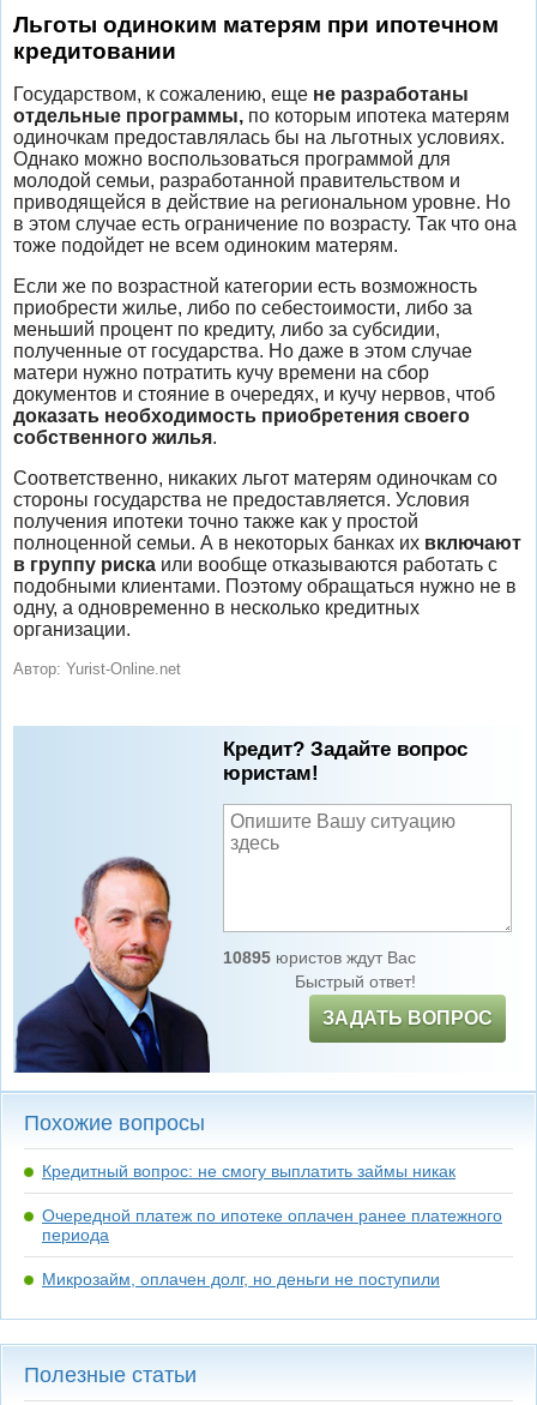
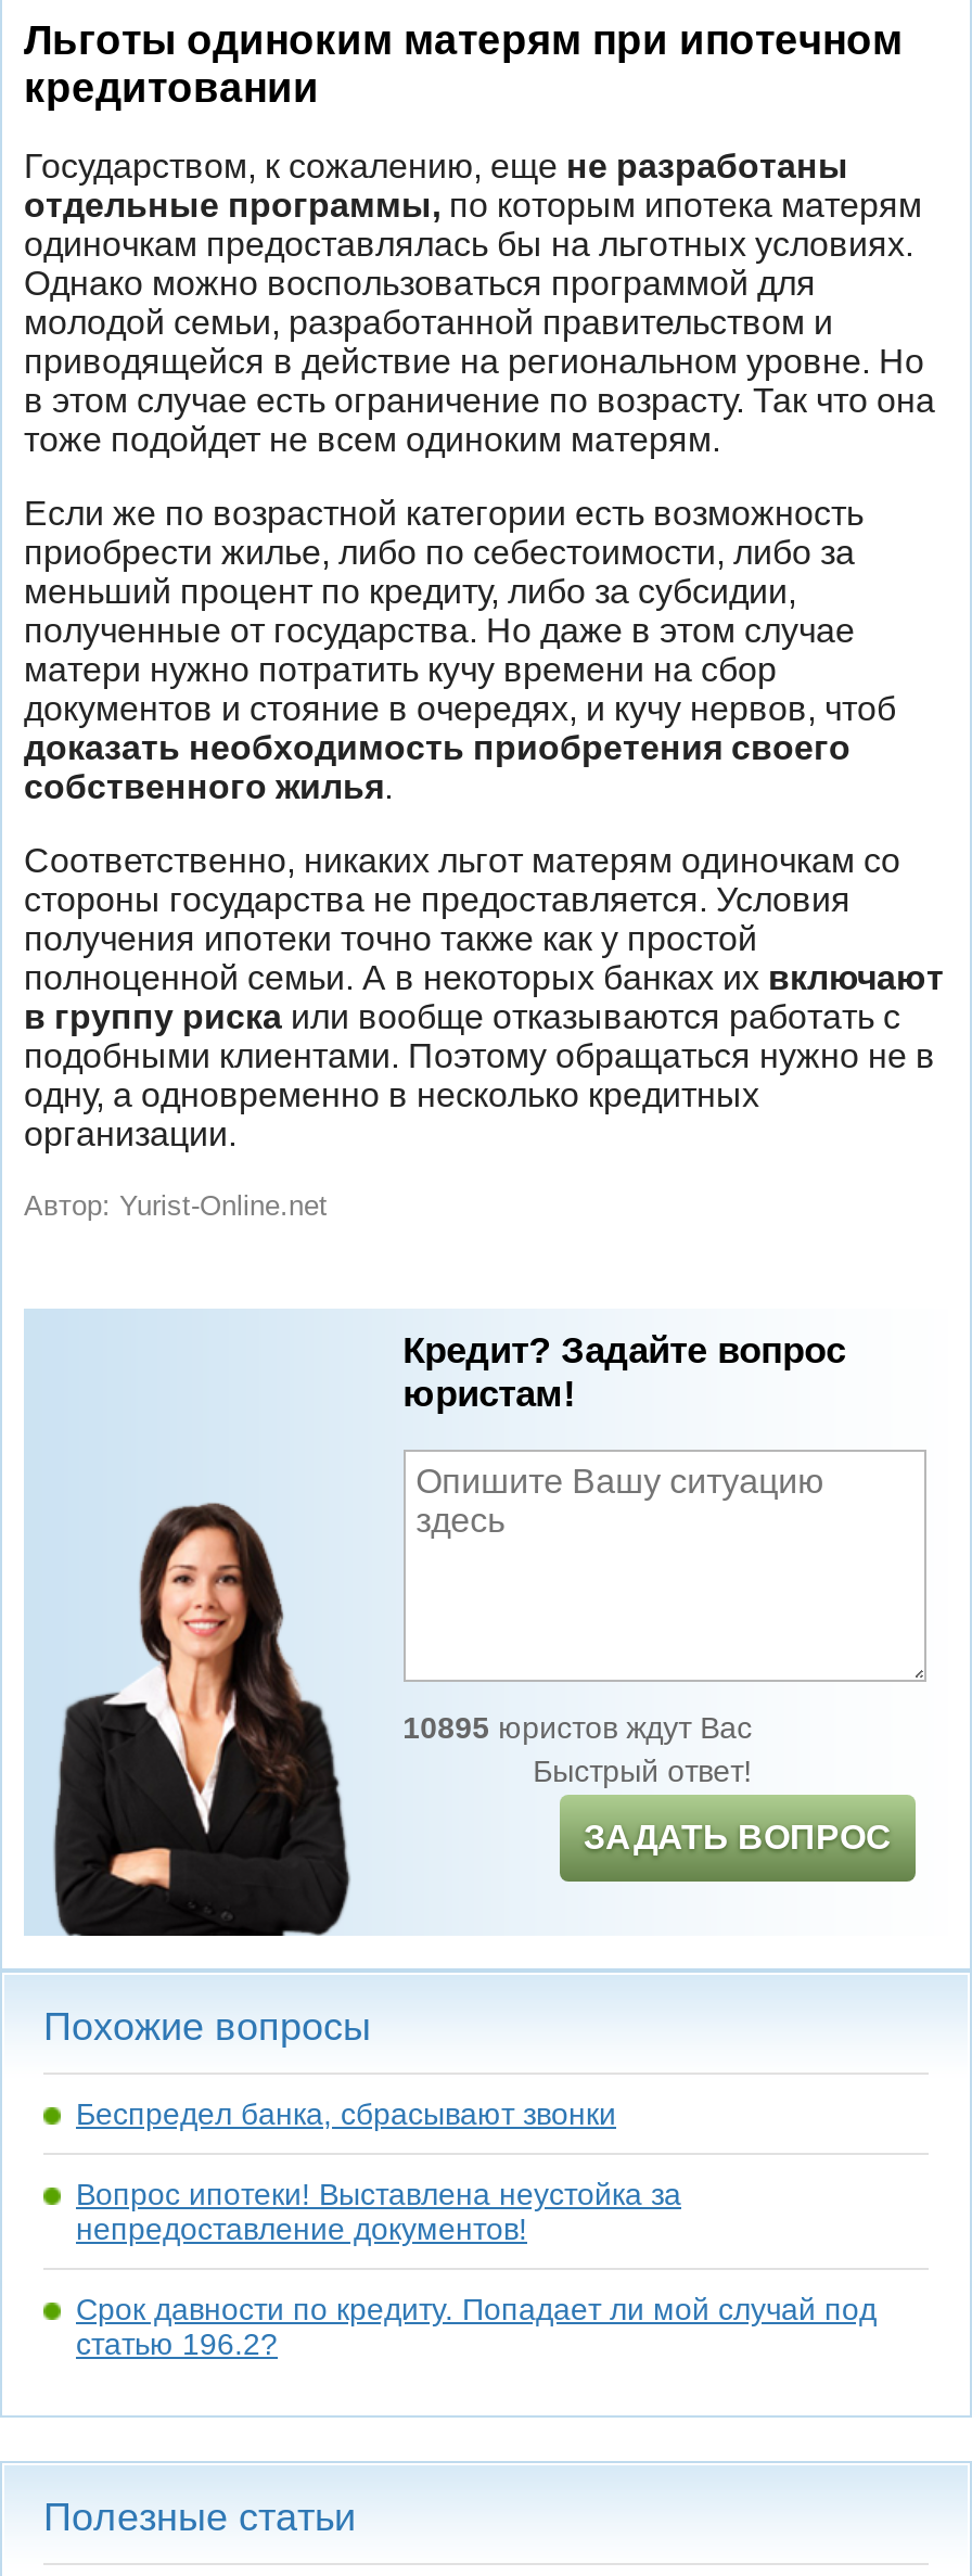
- [image]
+ [image]

- Кредитный вопрос: не смогу выплатить займы никак
+ Беспредел банка, сбрасывают звонки

- Очередной платеж по ипотеке оплачен ранее платежного
- периода
+ Вопрос ипотеки! Выставлена неустойка за
+ непредоставление документов!

- Микрозайм, оплачен долг, но деньги не поступили
+ Срок давности по кредиту. Попадает ли мой случай под
+ статью 196.2?
